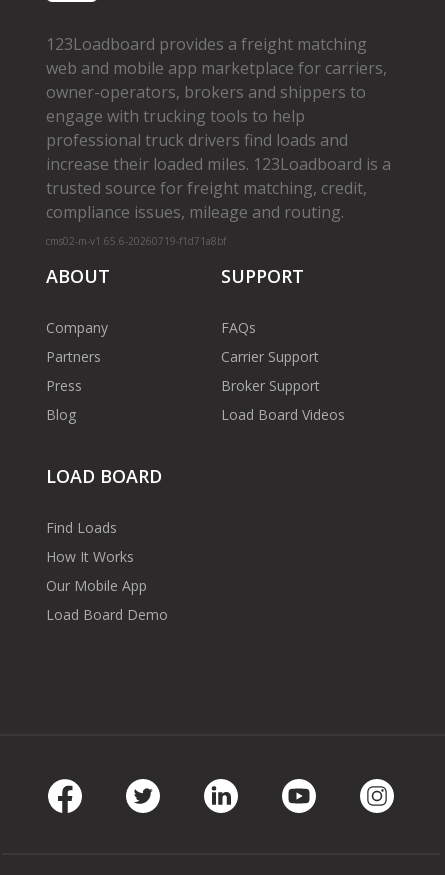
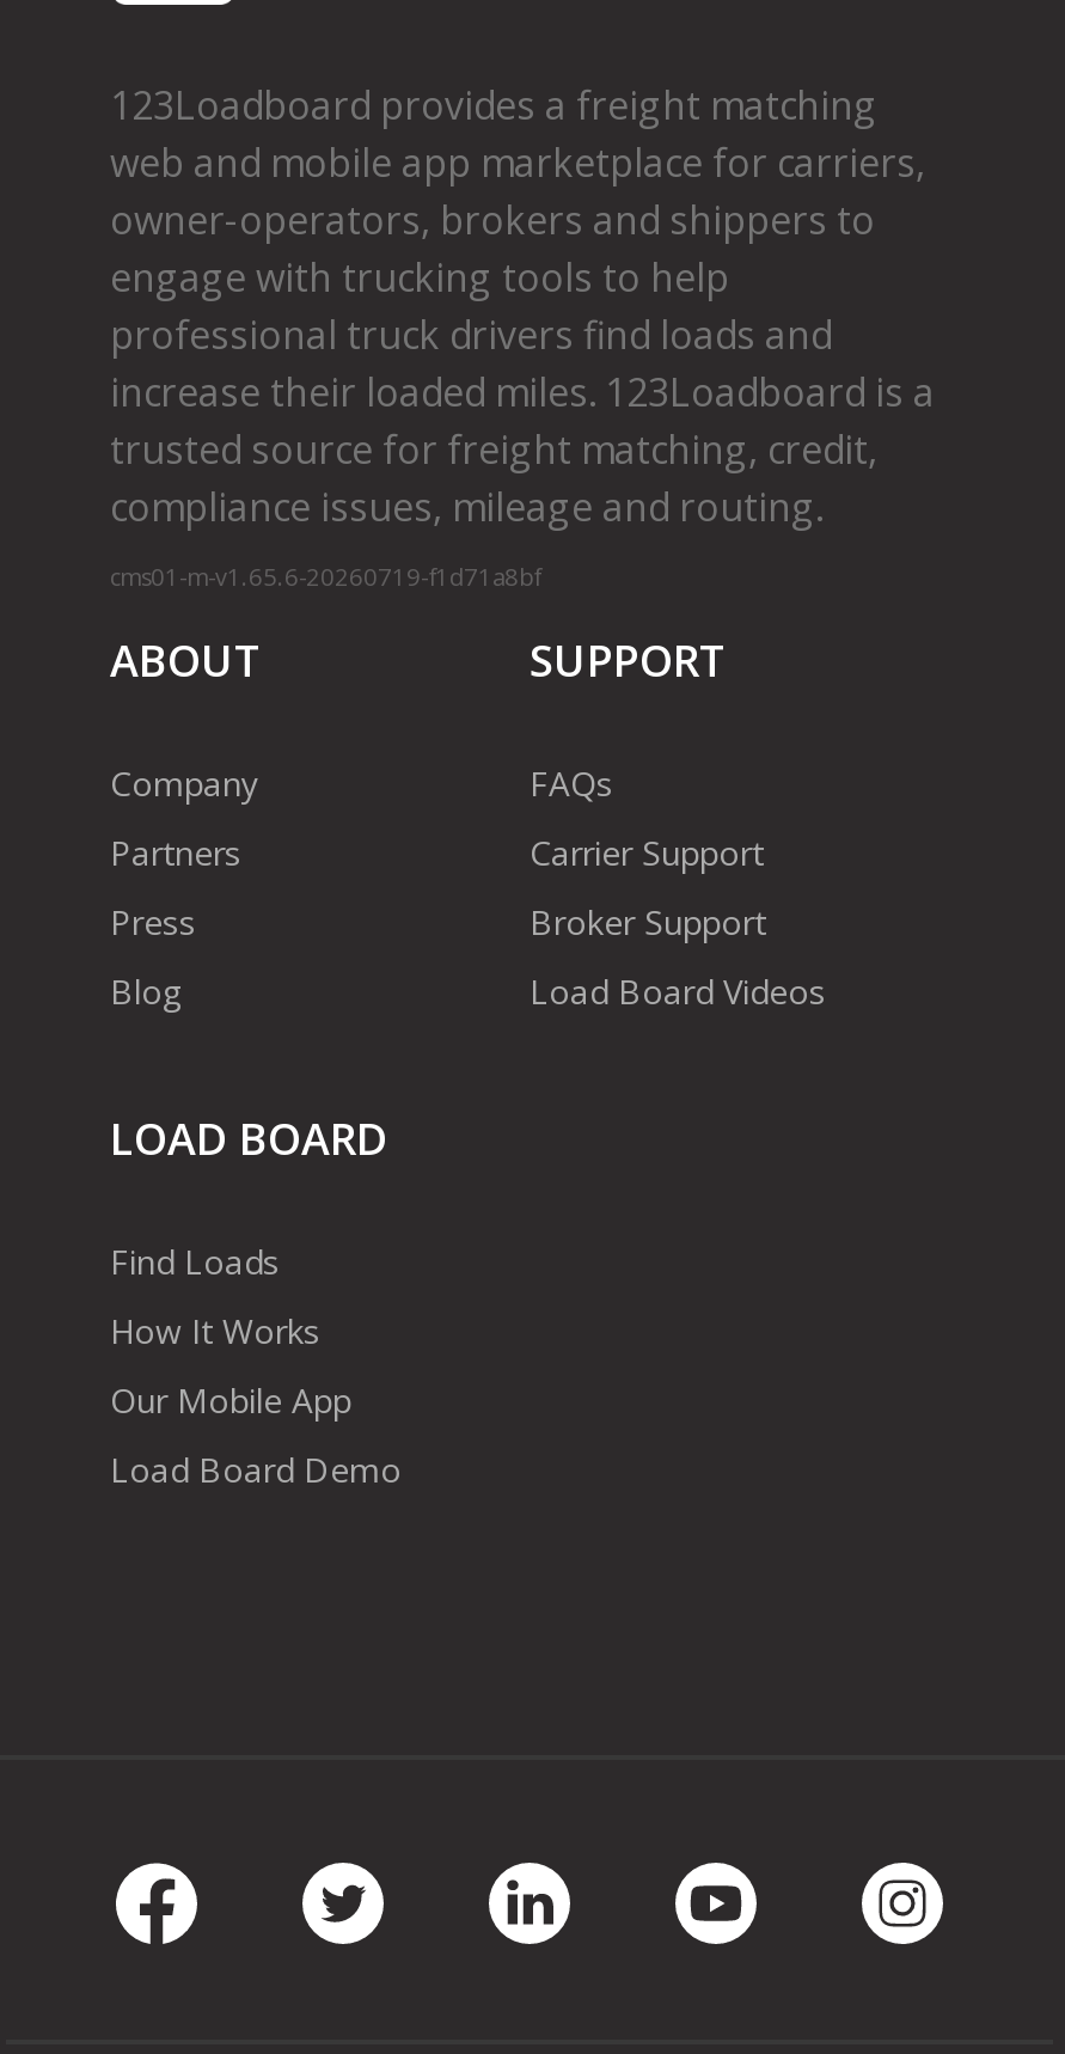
- cms02-m-v1.65.6-20260719-f1d71a8bf
+ cms01-m-v1.65.6-20260719-f1d71a8bf
